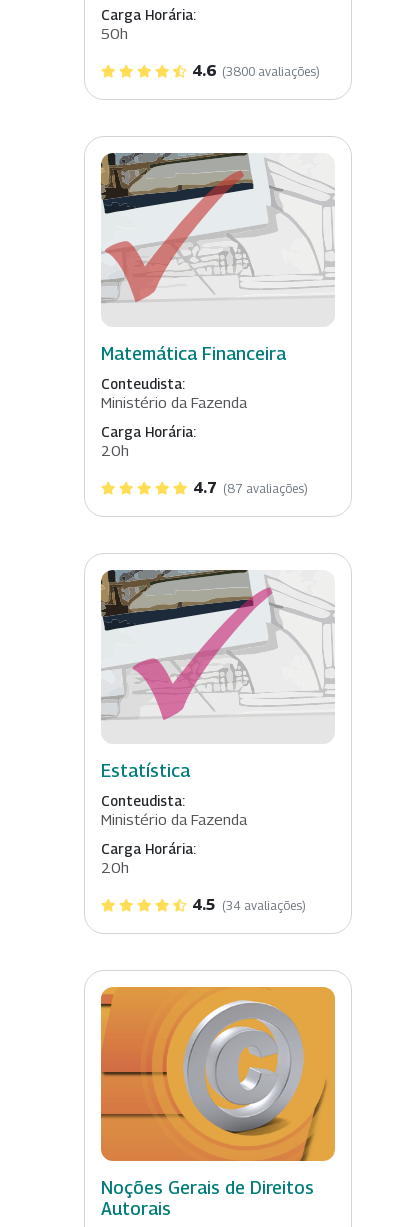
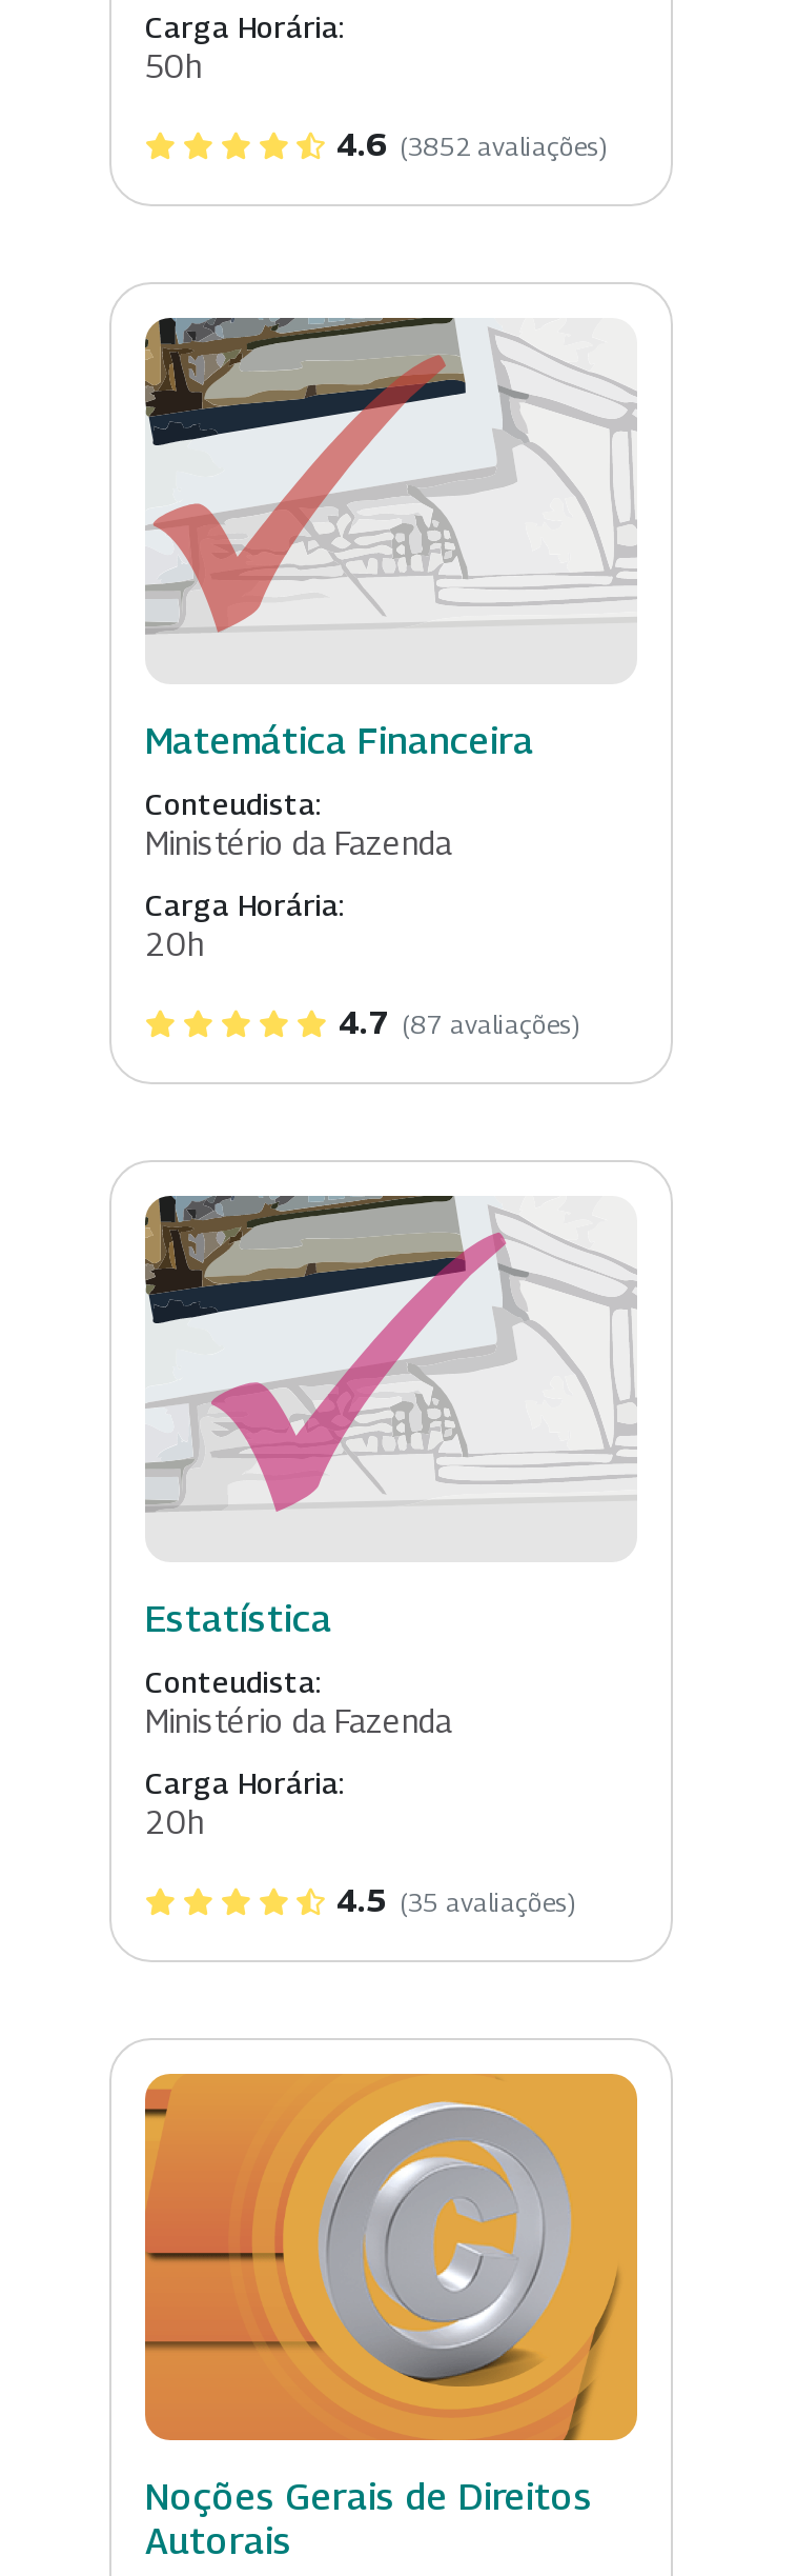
- 4.6 (3800 avaliações)
+ 4.6 (3852 avaliações)

- 4.5 (34 avaliações)
+ 4.5 (35 avaliações)
